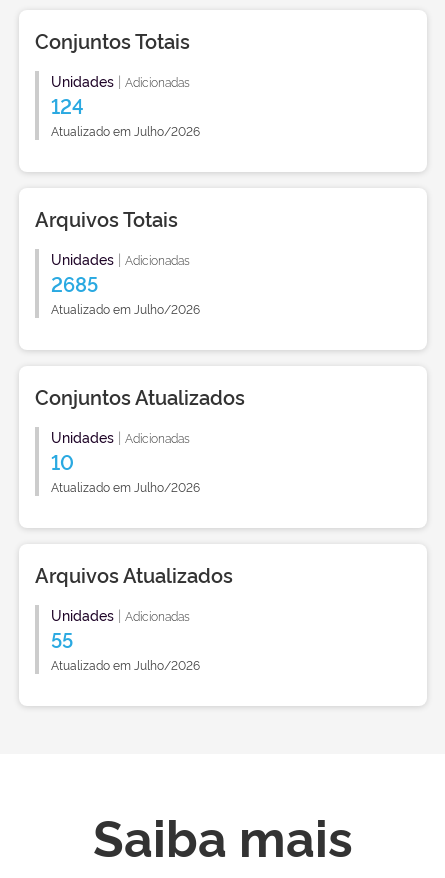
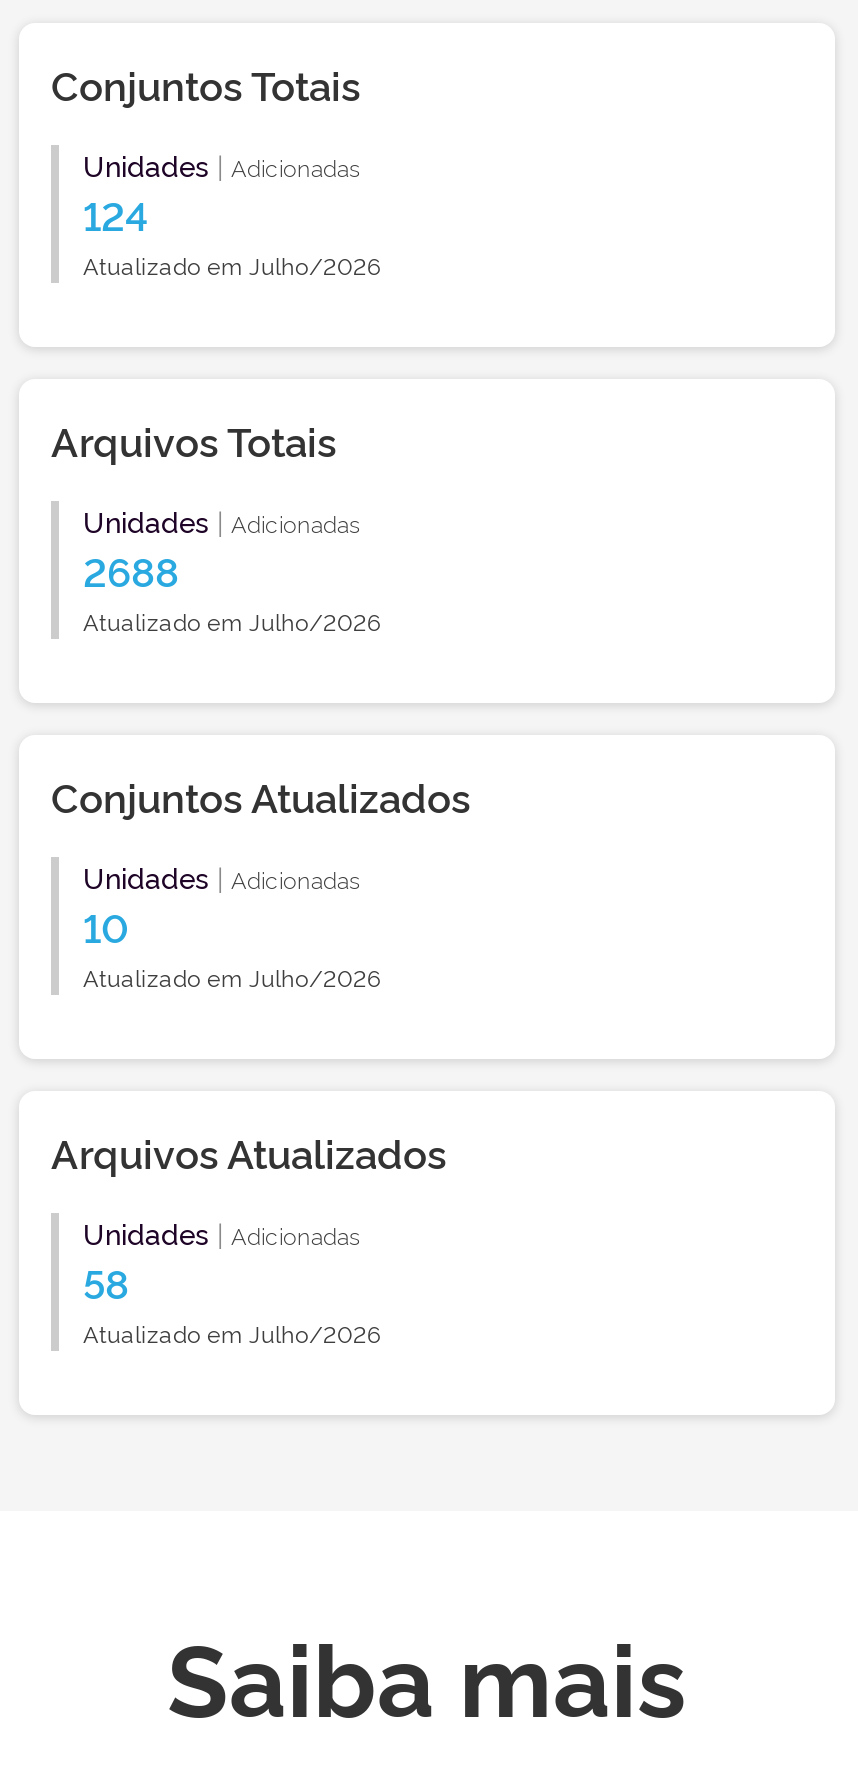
- 2685
+ 2688

- 55
+ 58
